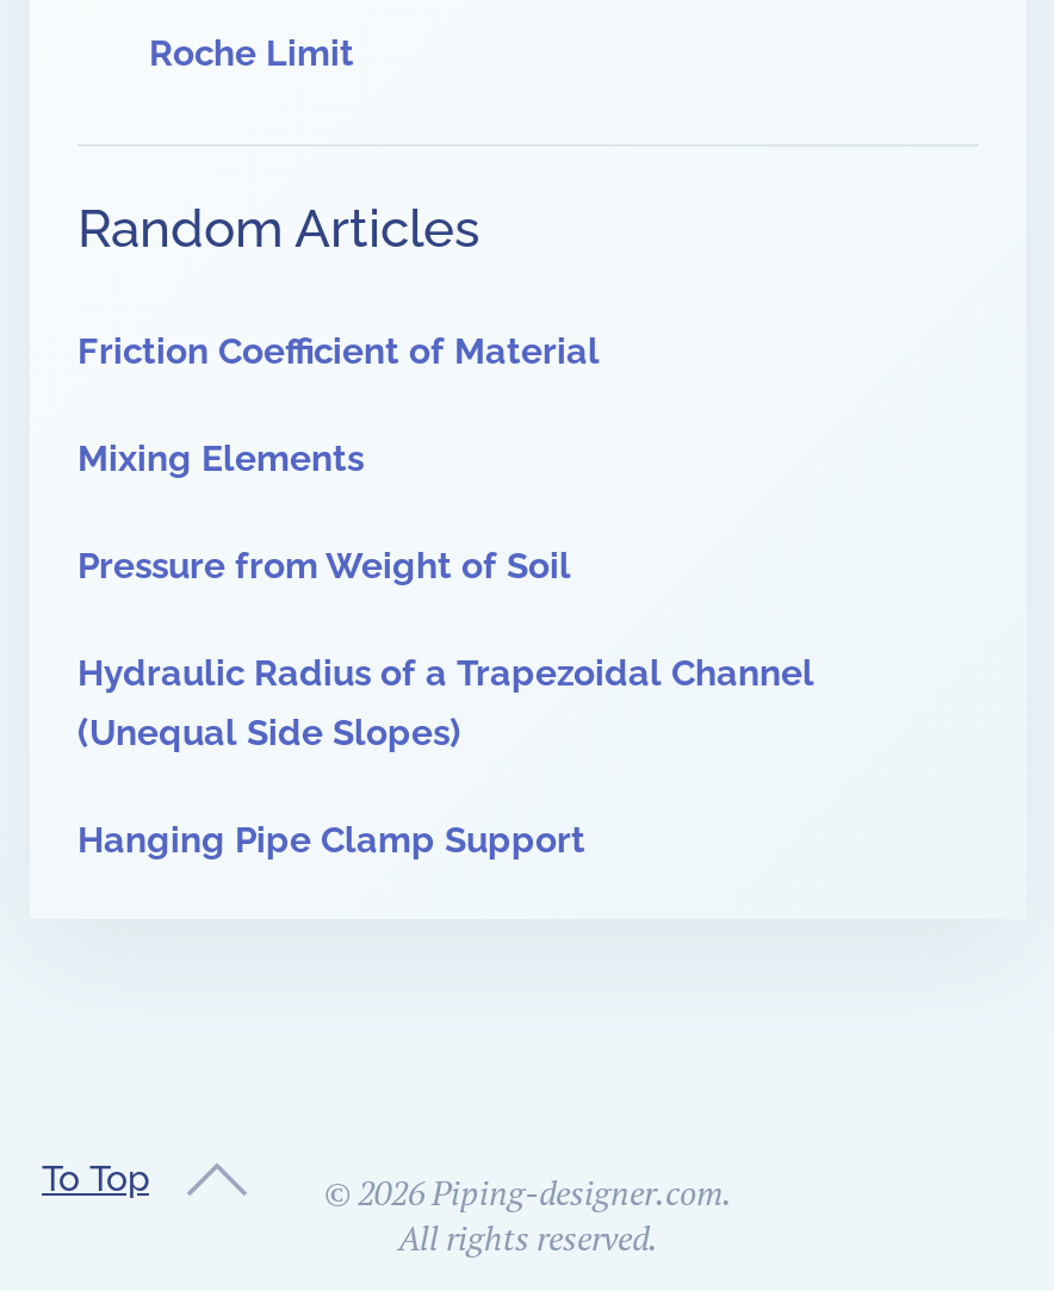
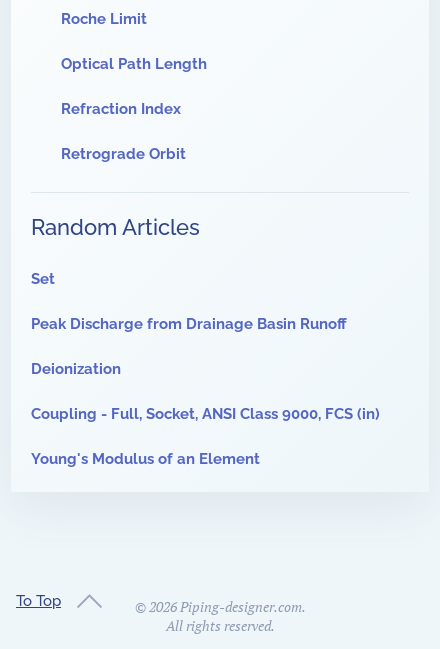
+ Optical Path Length
+ Refraction Index
+ Retrograde Orbit

moved down: Random Articles

- Friction Coefficient of Material
+ Set

- Mixing Elements
+ Peak Discharge from Drainage Basin Runoff

- Pressure from Weight of Soil
+ Deionization

- Hydraulic Radius of a Trapezoidal Channel
- (Unequal Side Slopes)
+ Coupling - Full, Socket, ANSI Class 9000, FCS (in)

- Hanging Pipe Clamp Support
+ Young's Modulus of an Element
